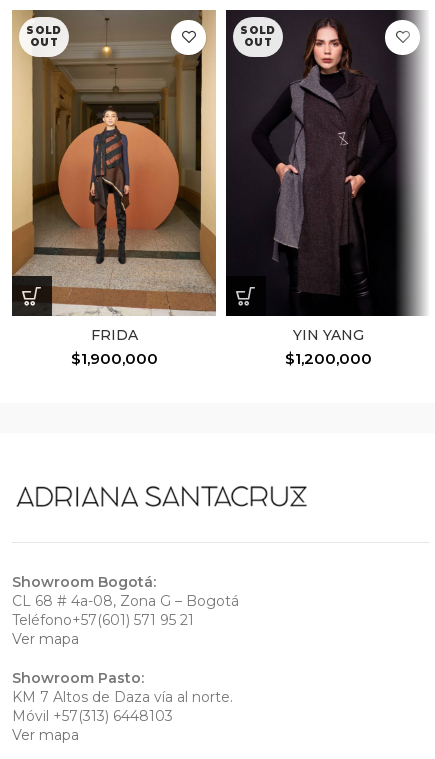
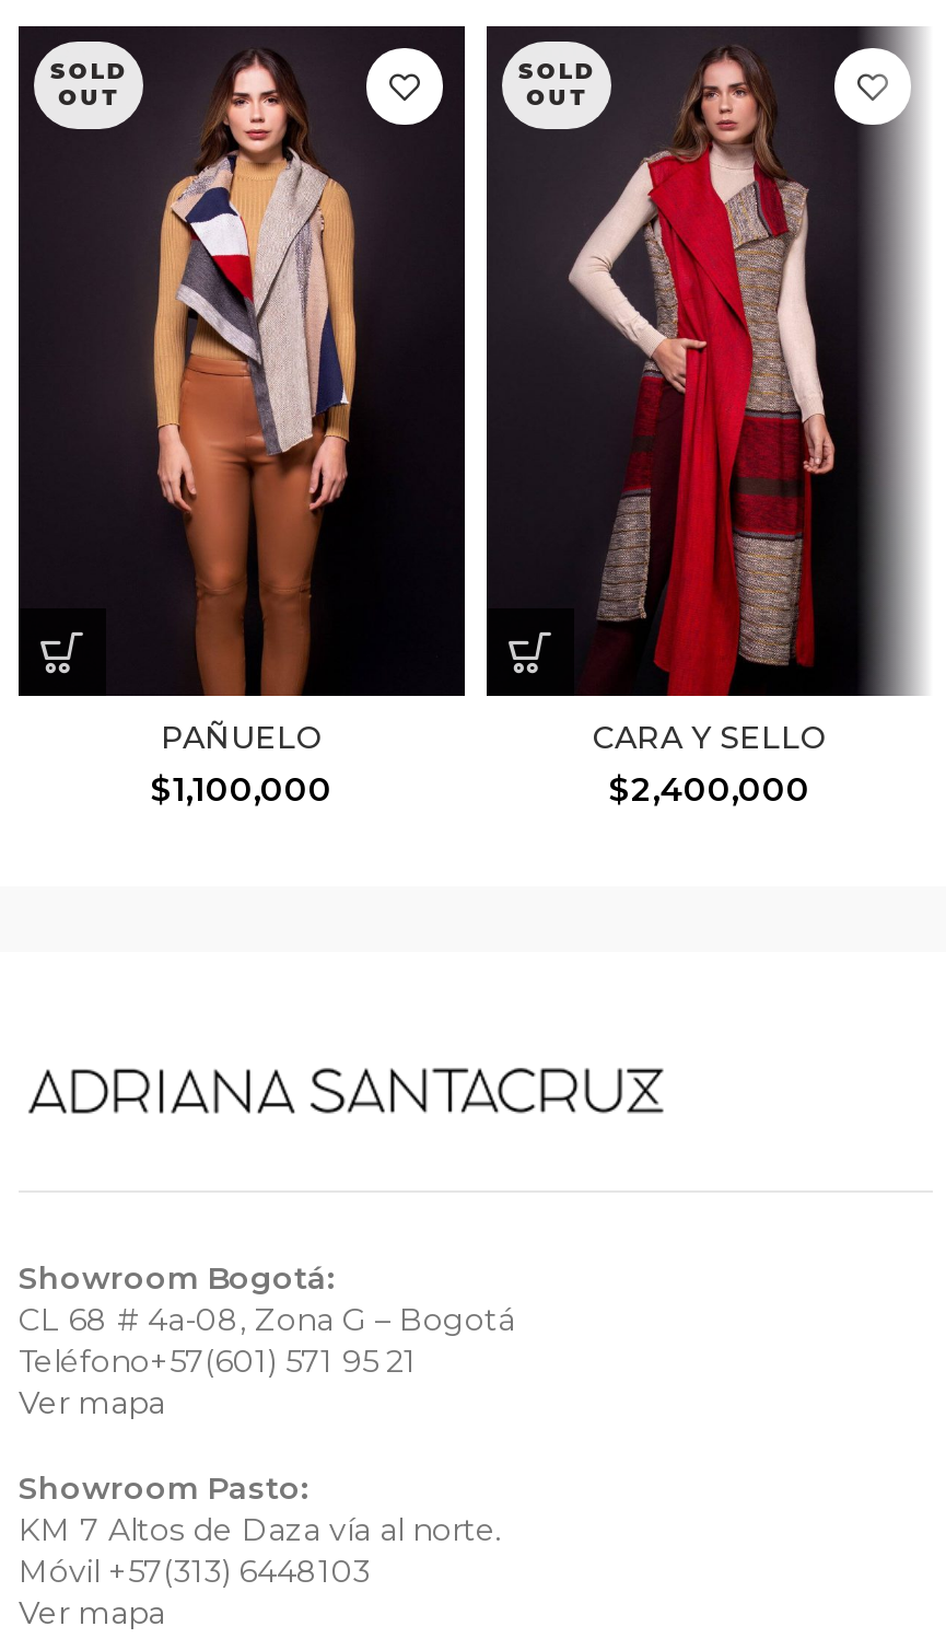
- [image]
- FRIDA
- $1,900,000
+ [image]
+ PAÑUELO
+ $1,100,000

- [image]
- YIN YANG
- $1,200,000
+ [image]
+ CARA Y SELLO
+ $2,400,000
